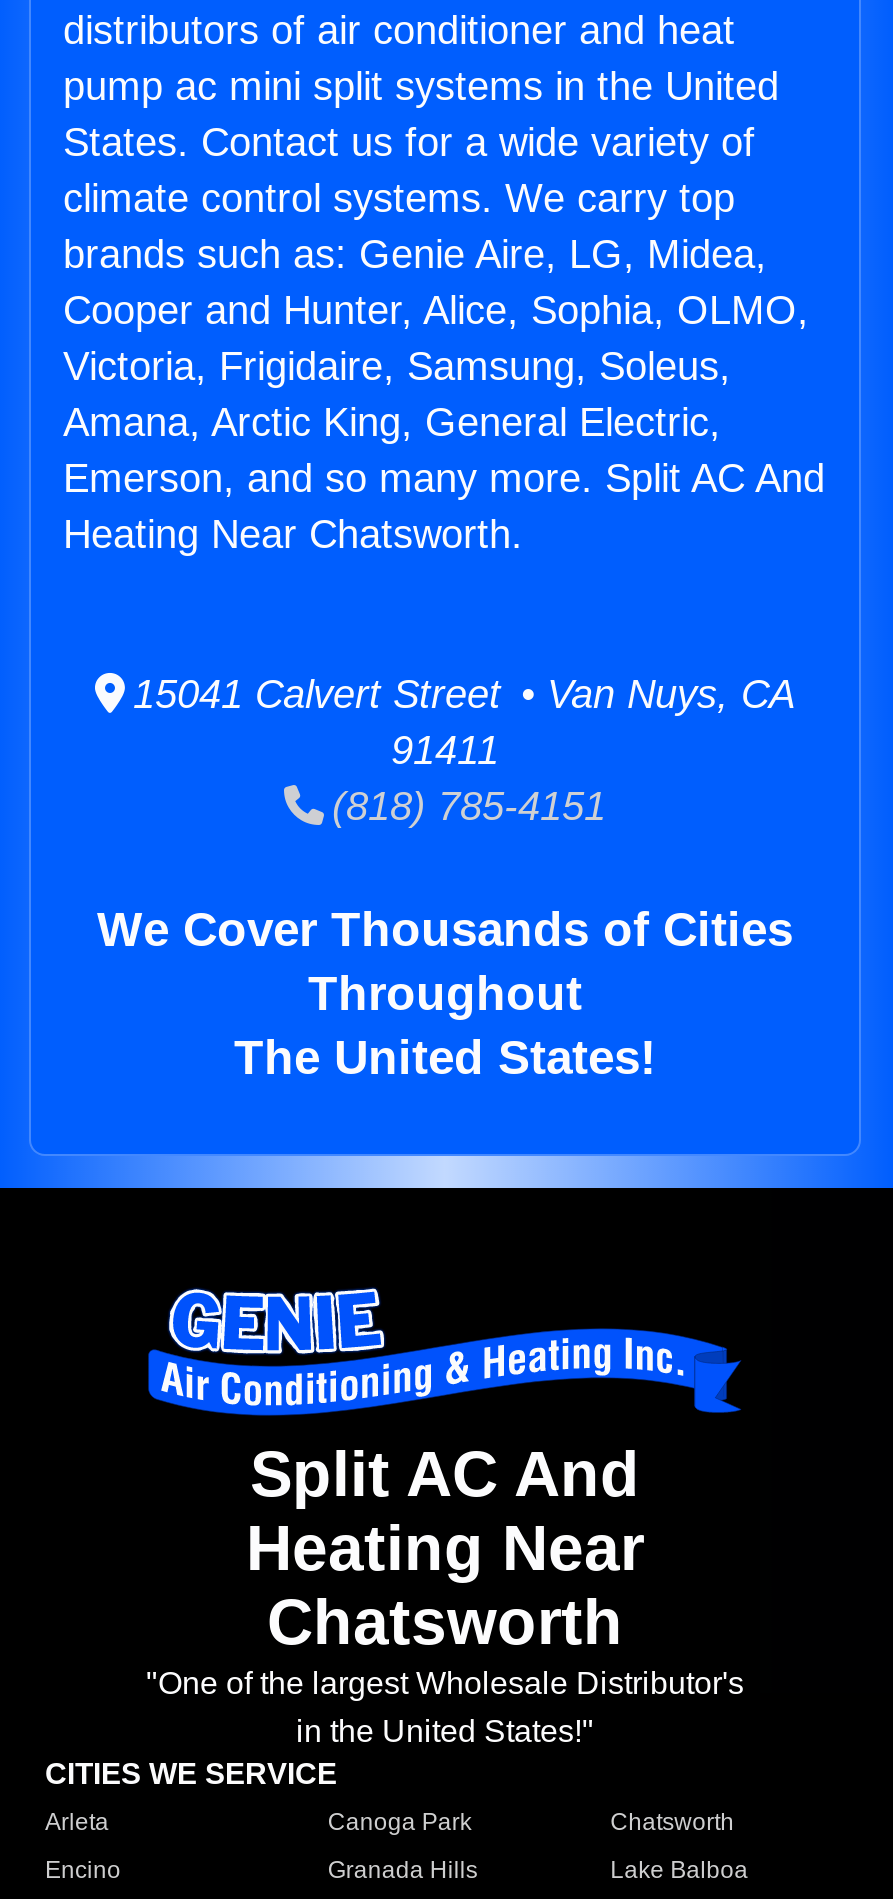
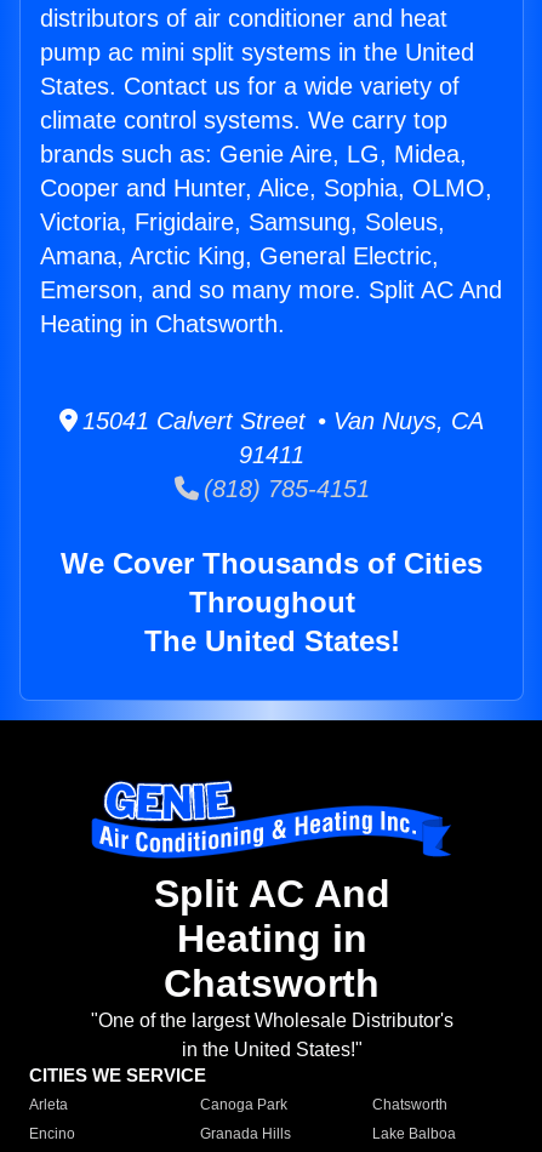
- Heating Near Chatsworth.
+ Heating in Chatsworth.

- Heating Near
+ Heating in
